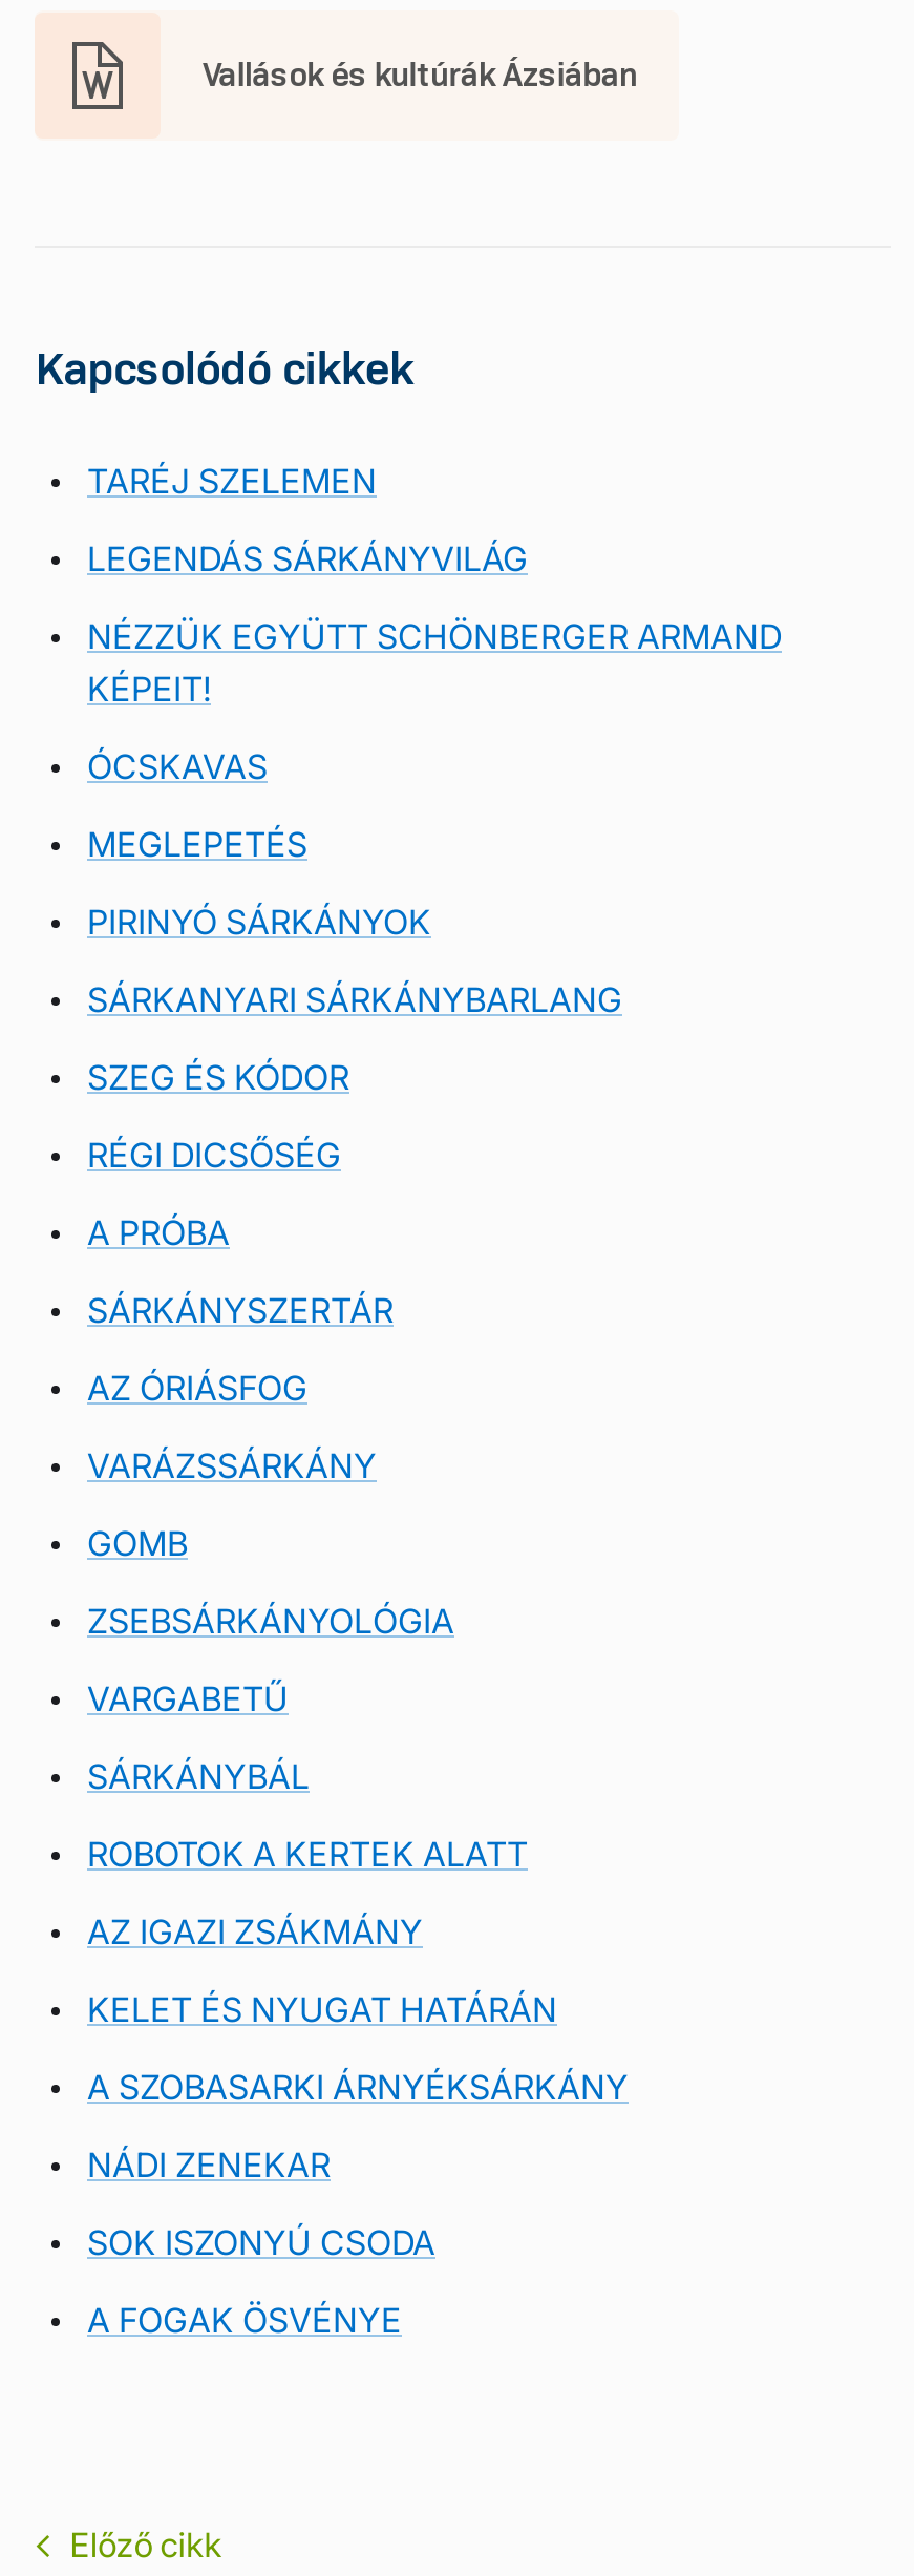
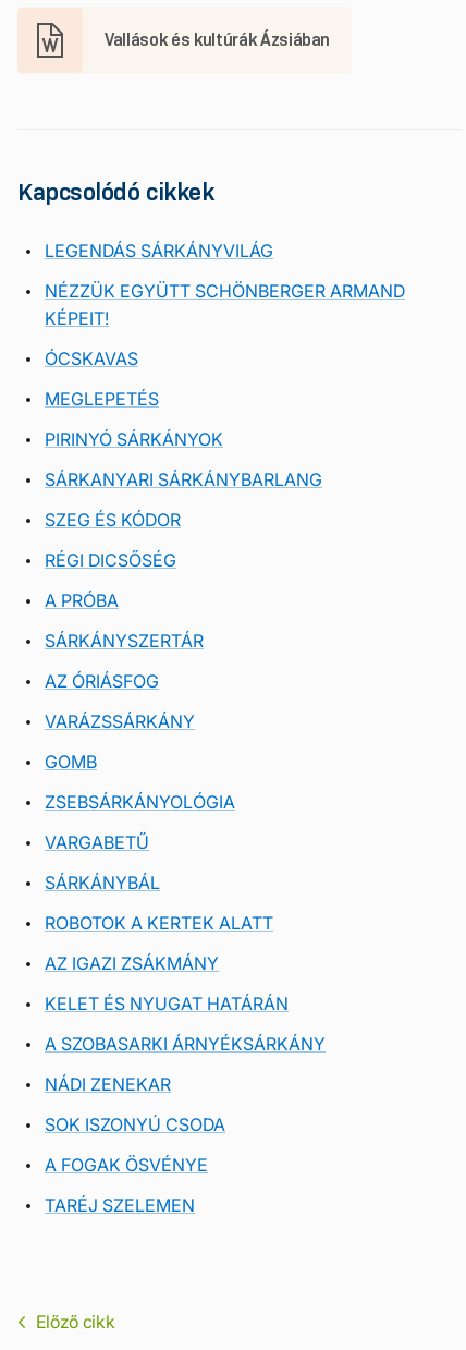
moved down: TARÉJ SZELEMEN

moved up: LEGENDÁS SÁRKÁNYVILÁG | NÉZZÜK EGYÜTT SCHÖNBERGER ARMAND | KÉPEIT! | ... | SOK ISZONYÚ CSODA | A FOGAK ÖSVÉNYE
